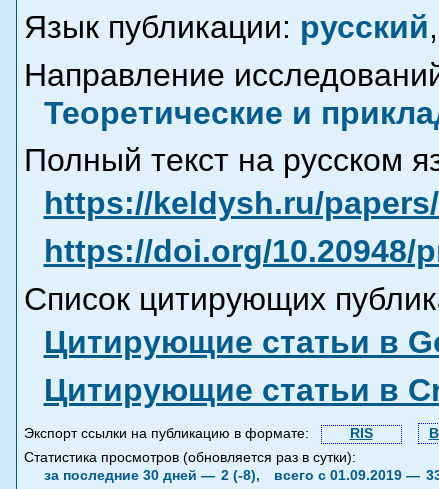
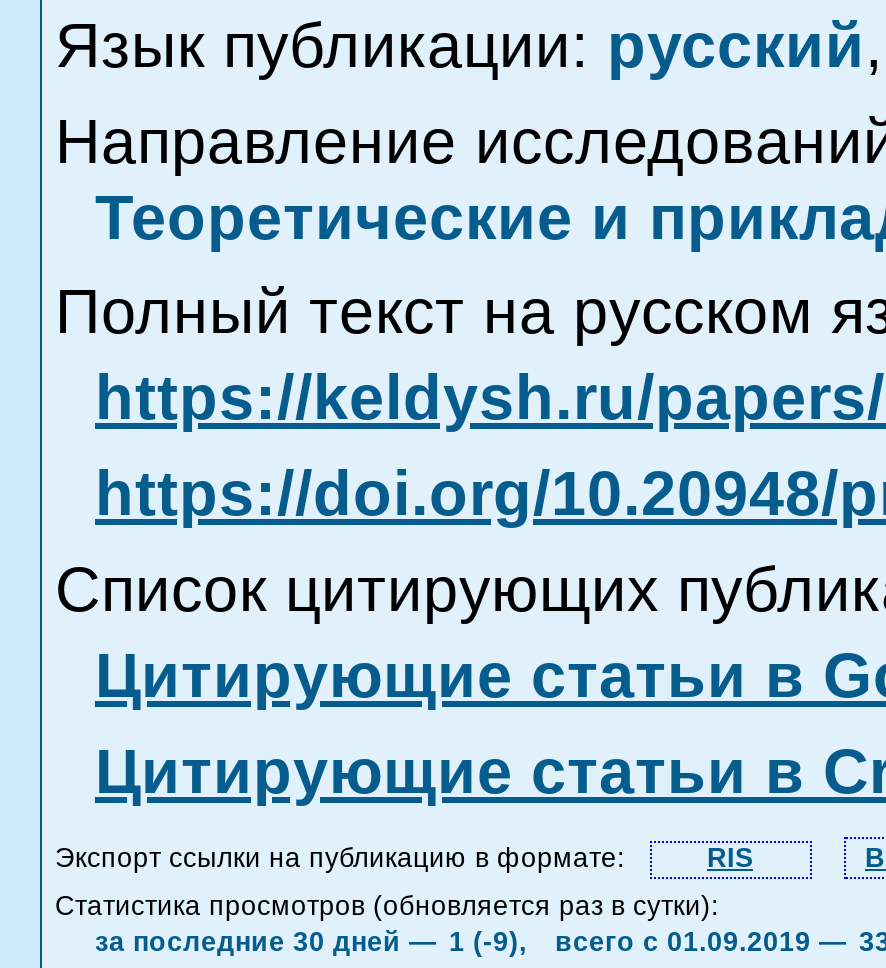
- за последние 30 дней — 2 (-8),
+ за последние 30 дней — 1 (-9),
